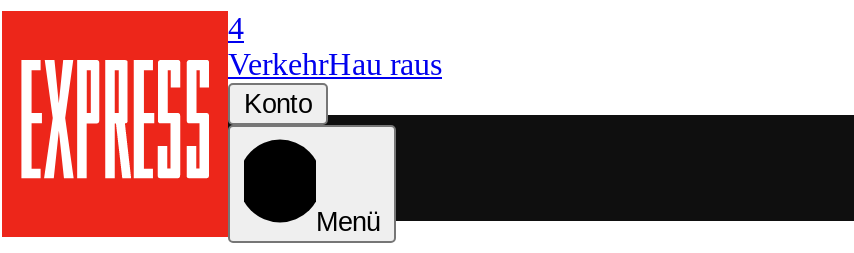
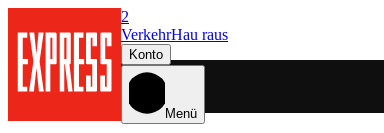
- 4
+ 2
